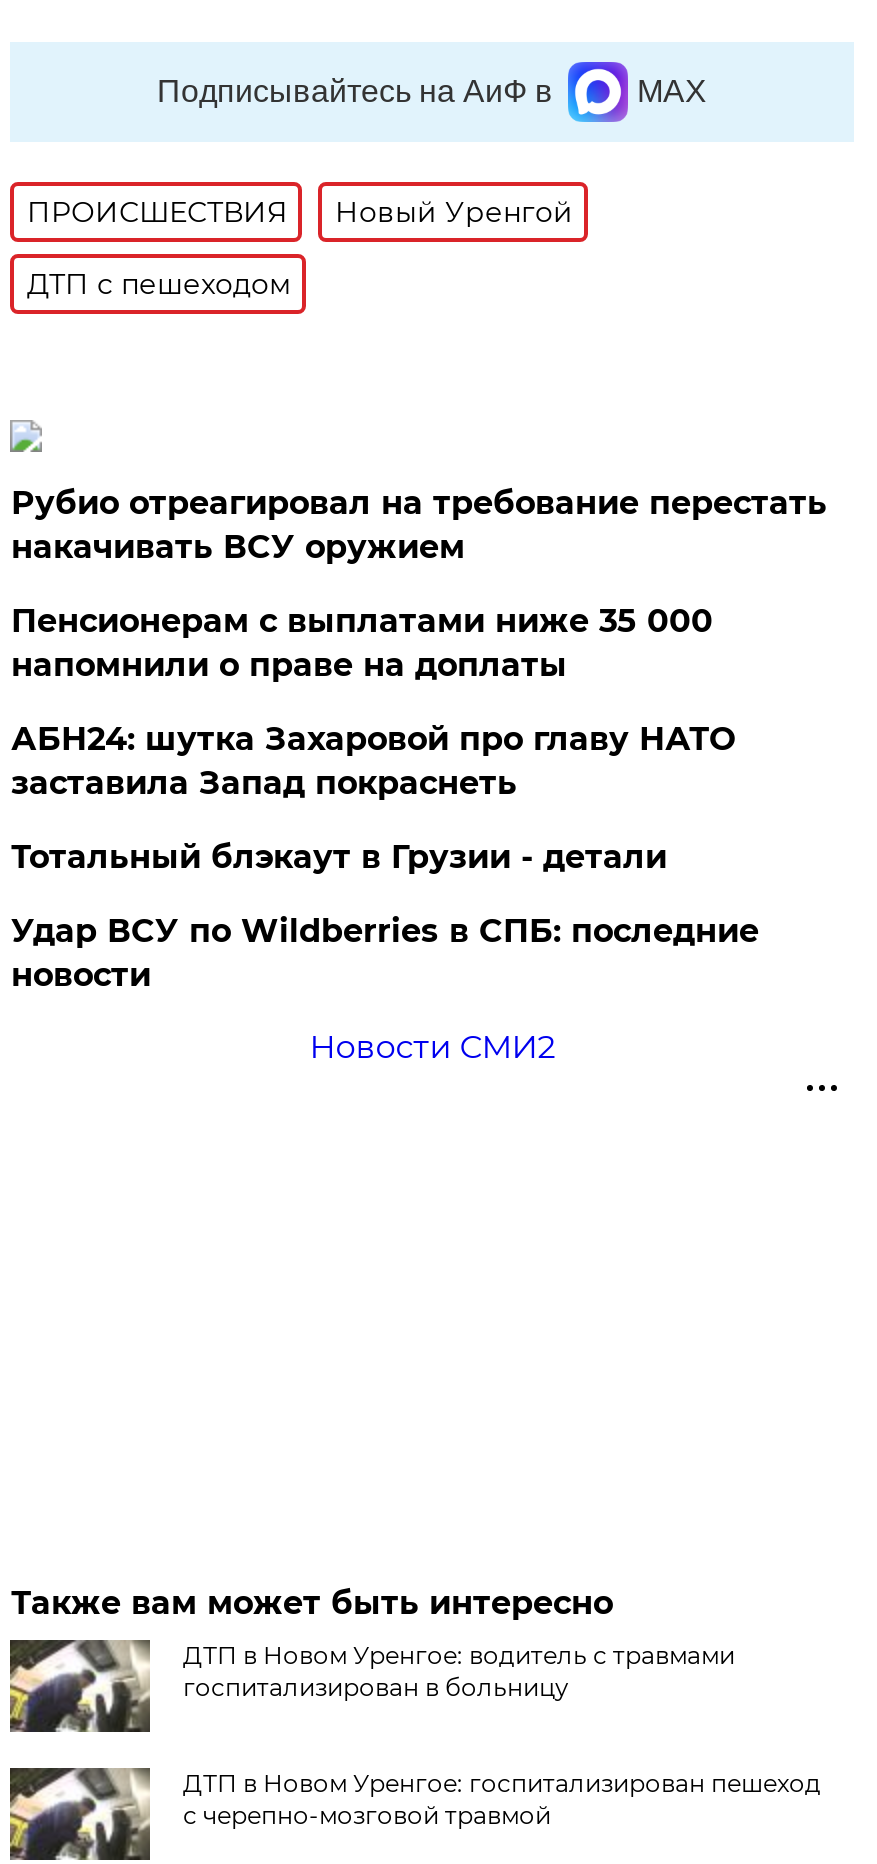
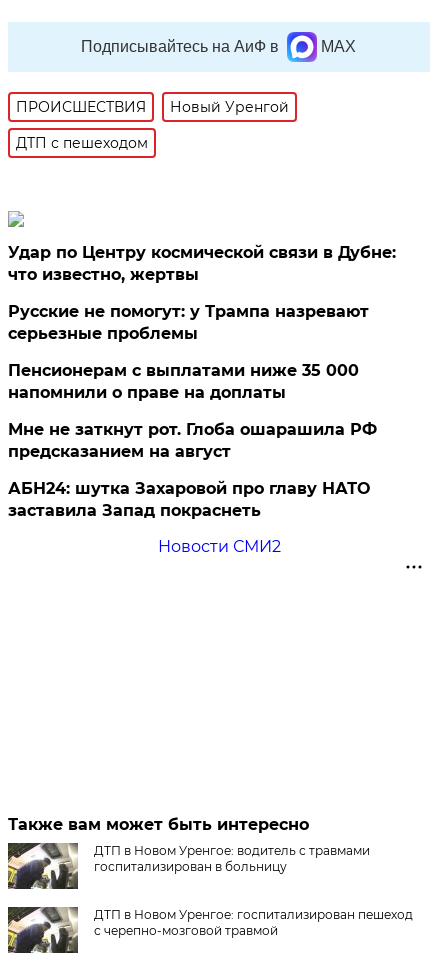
- Рубио отреагировал на требование перестать
- накачивать ВСУ оружием
+ Удар по Центру космической связи в Дубне:
+ что известно, жертвы
+ Русские не помогут: у Трампа назревают
+ серьезные проблемы

moved down: Пенсионерам с выплатами ниже 35 000 | напомнили о праве на доплаты

+ Мне не заткнут рот. Глоба ошарашила РФ
+ предсказанием на август

moved down: АБН24: шутка Захаровой про главу НАТО | заставила Запад покраснеть

- Тотальный блэкаут в Грузии - детали
- Удар ВСУ по Wildberries в СПБ: последние
- новости
